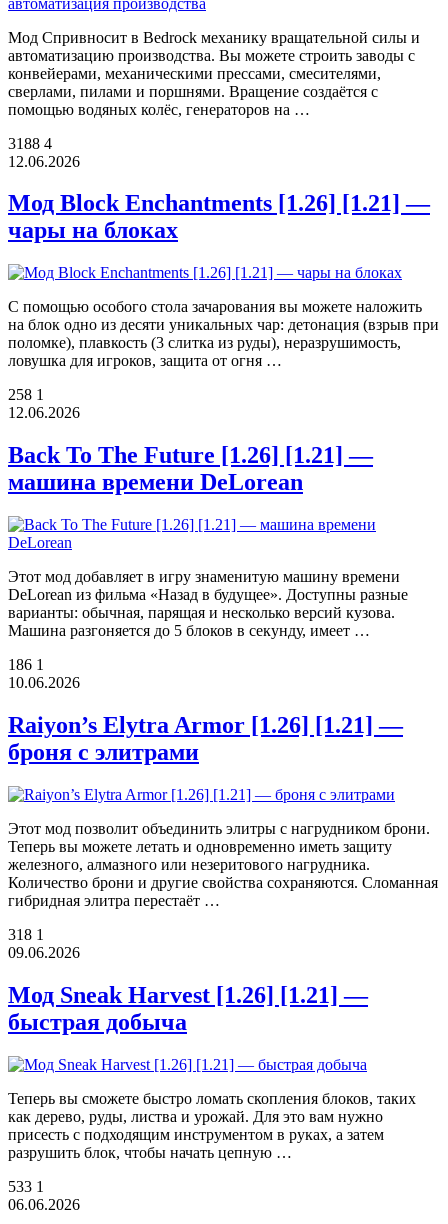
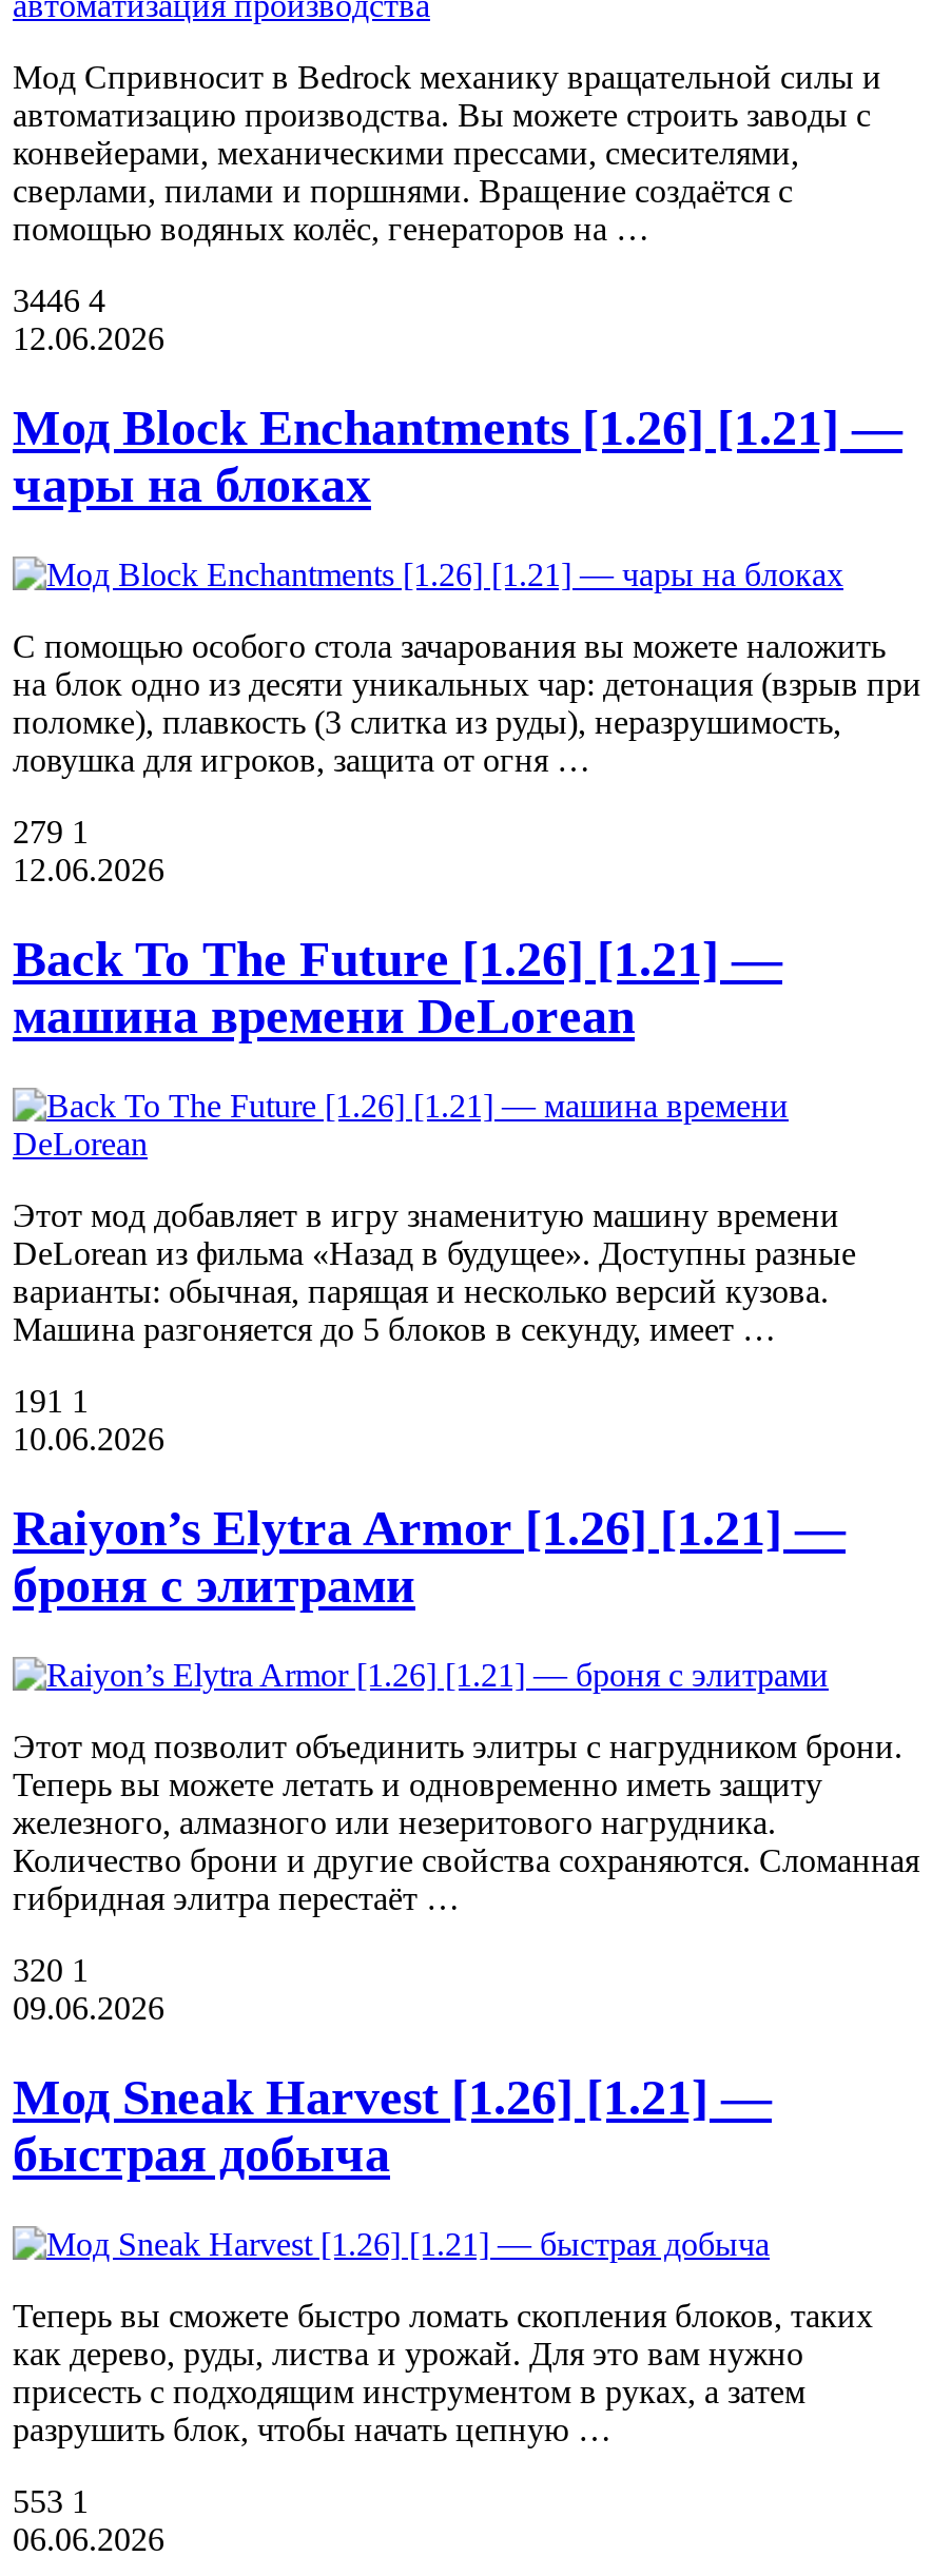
- 3188 4
+ 3446 4

- 258 1
+ 279 1

- 186 1
+ 191 1

- 318 1
+ 320 1

- 533 1
+ 553 1
